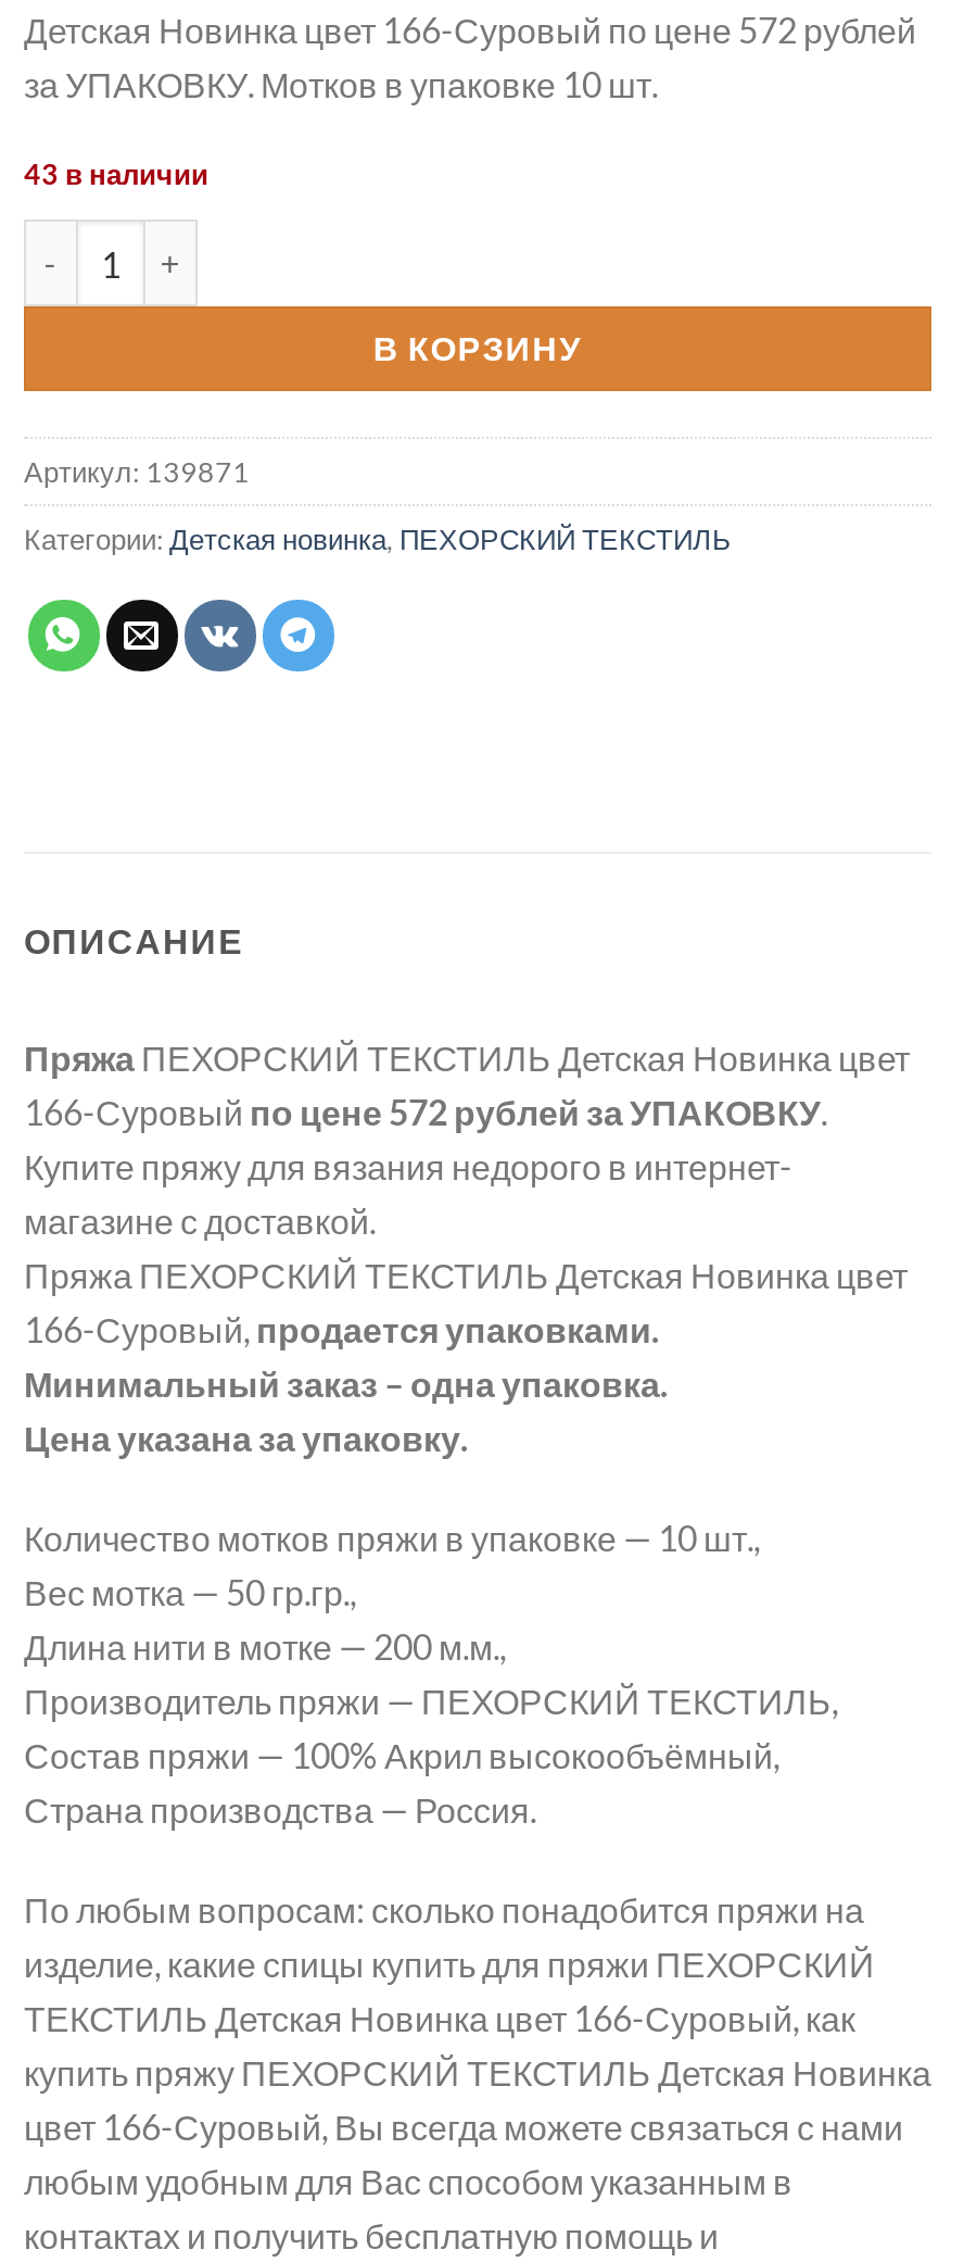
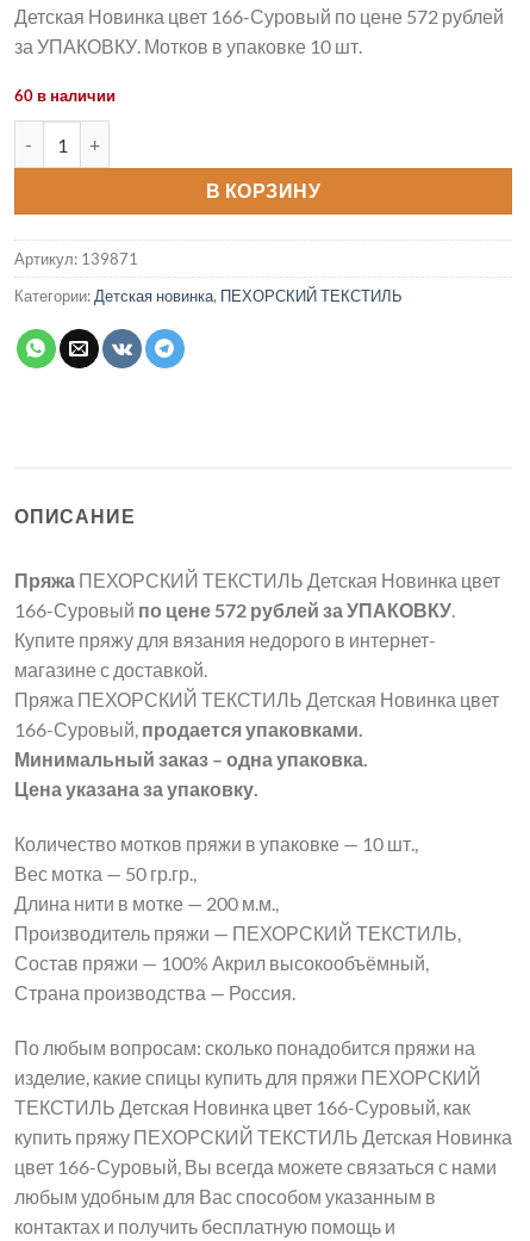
- 43 в наличии
+ 60 в наличии
